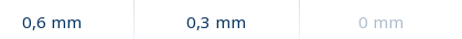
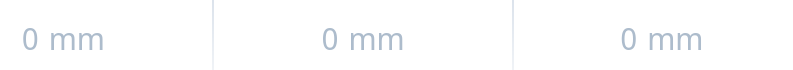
- 0,6 mm
+ 0 mm

- 0,3 mm
+ 0 mm
